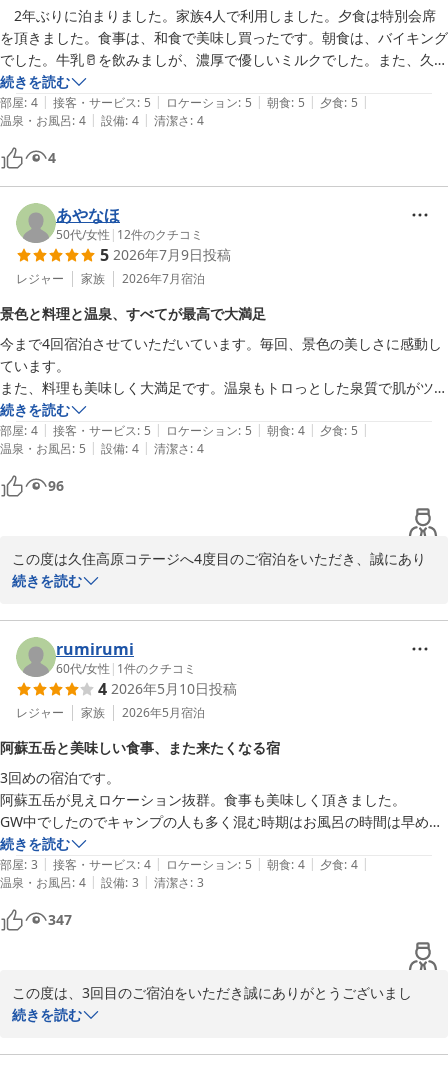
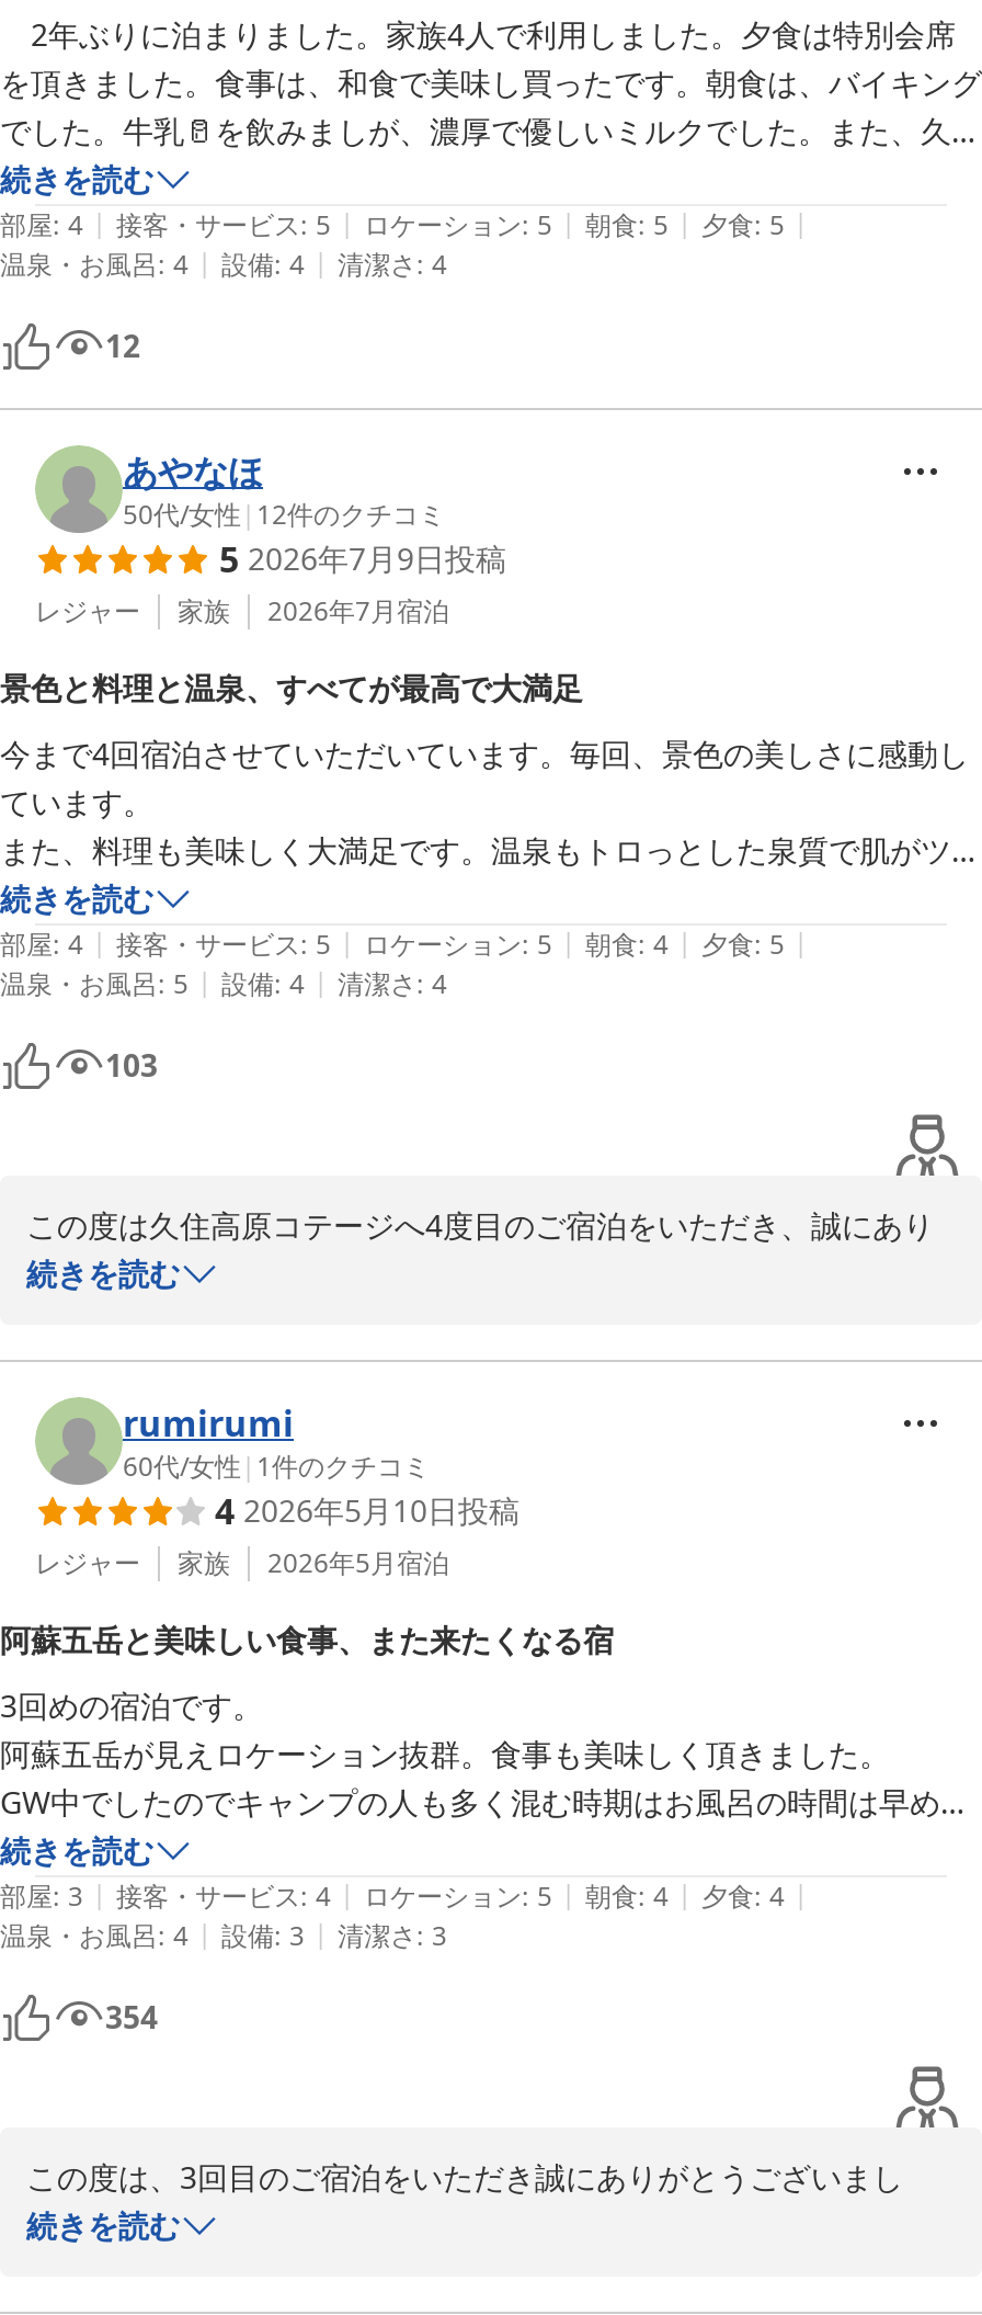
- 4
+ 12

- 96
+ 103

- 347
+ 354
